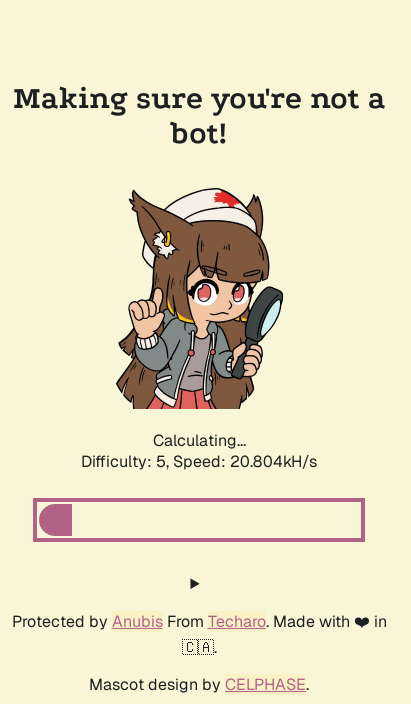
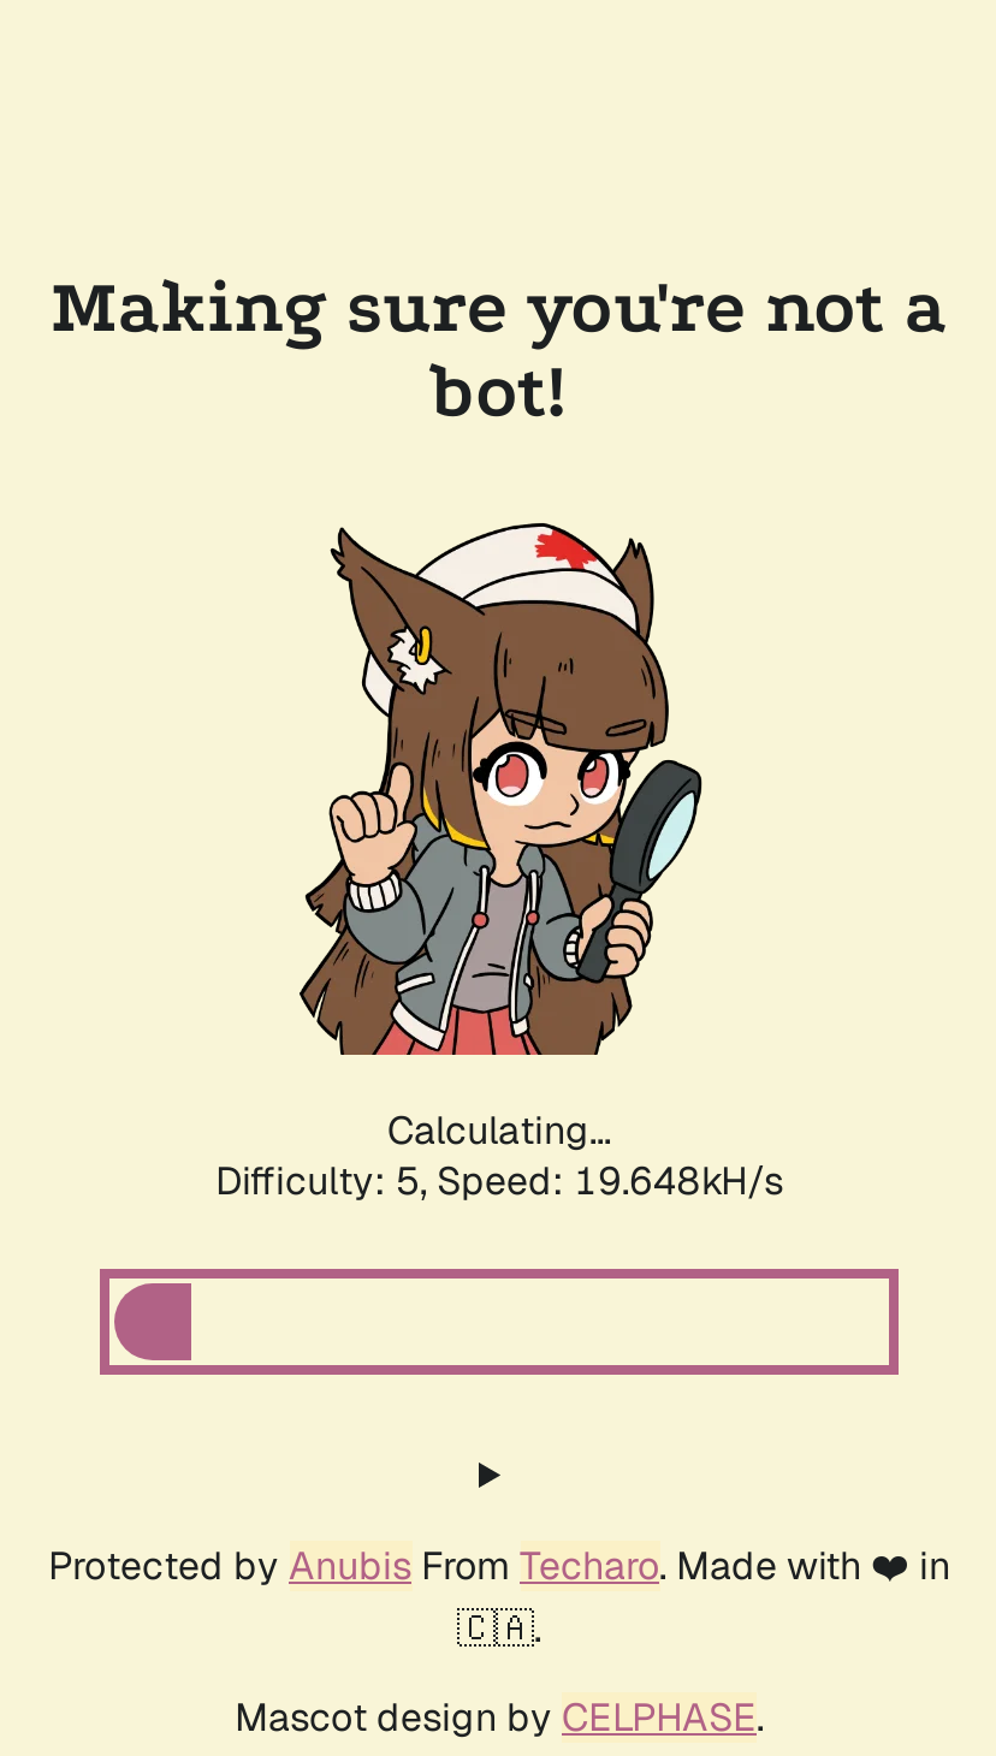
- Difficulty: 5, Speed: 20.804kH/s
+ Difficulty: 5, Speed: 19.648kH/s
